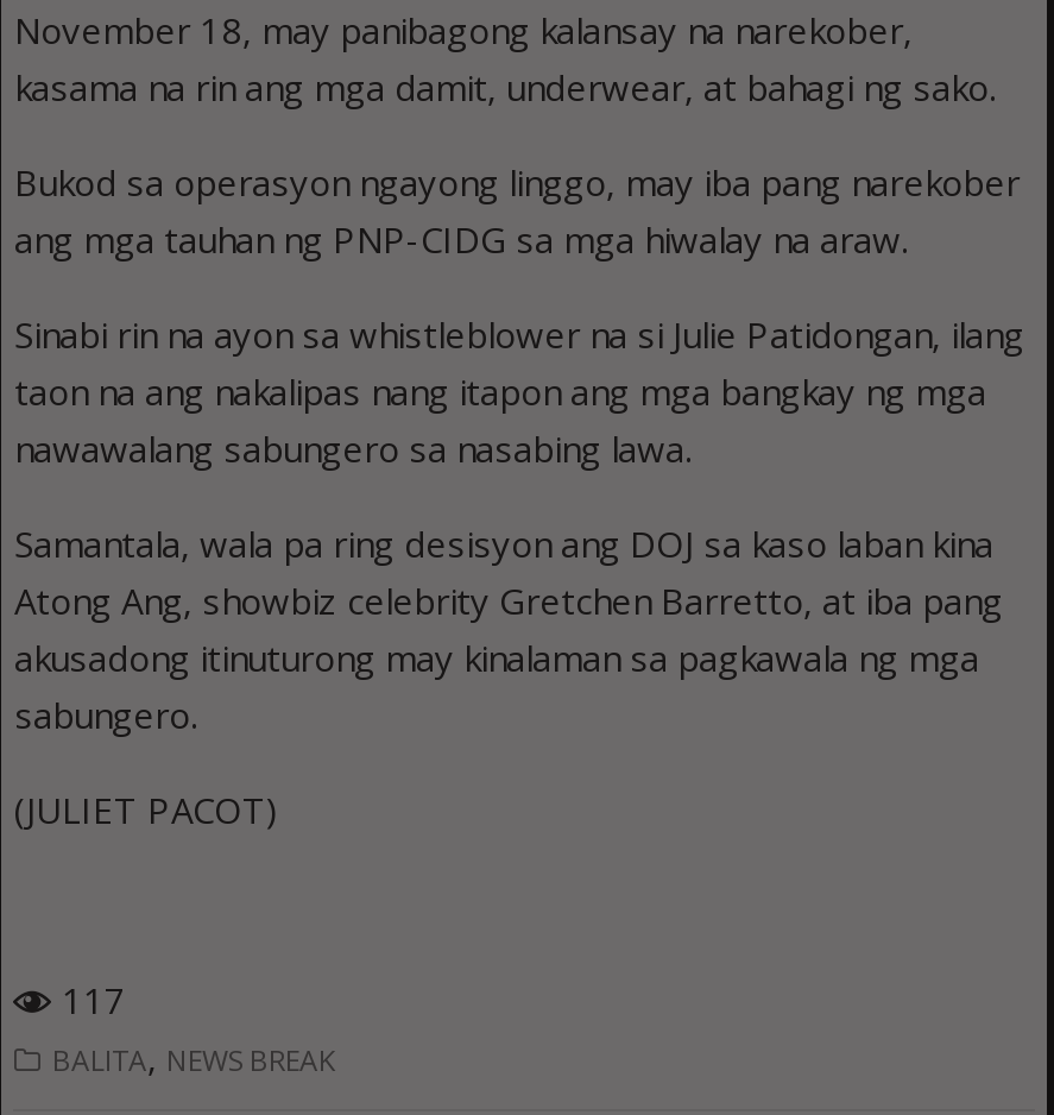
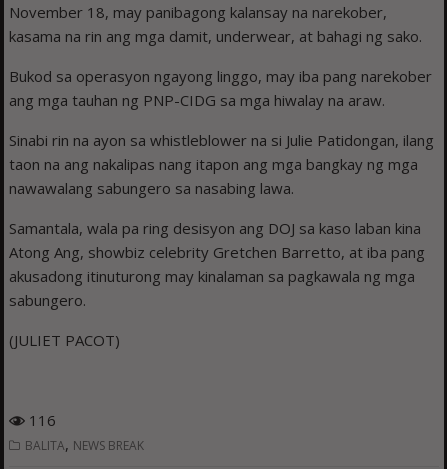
- 117
+ 116
